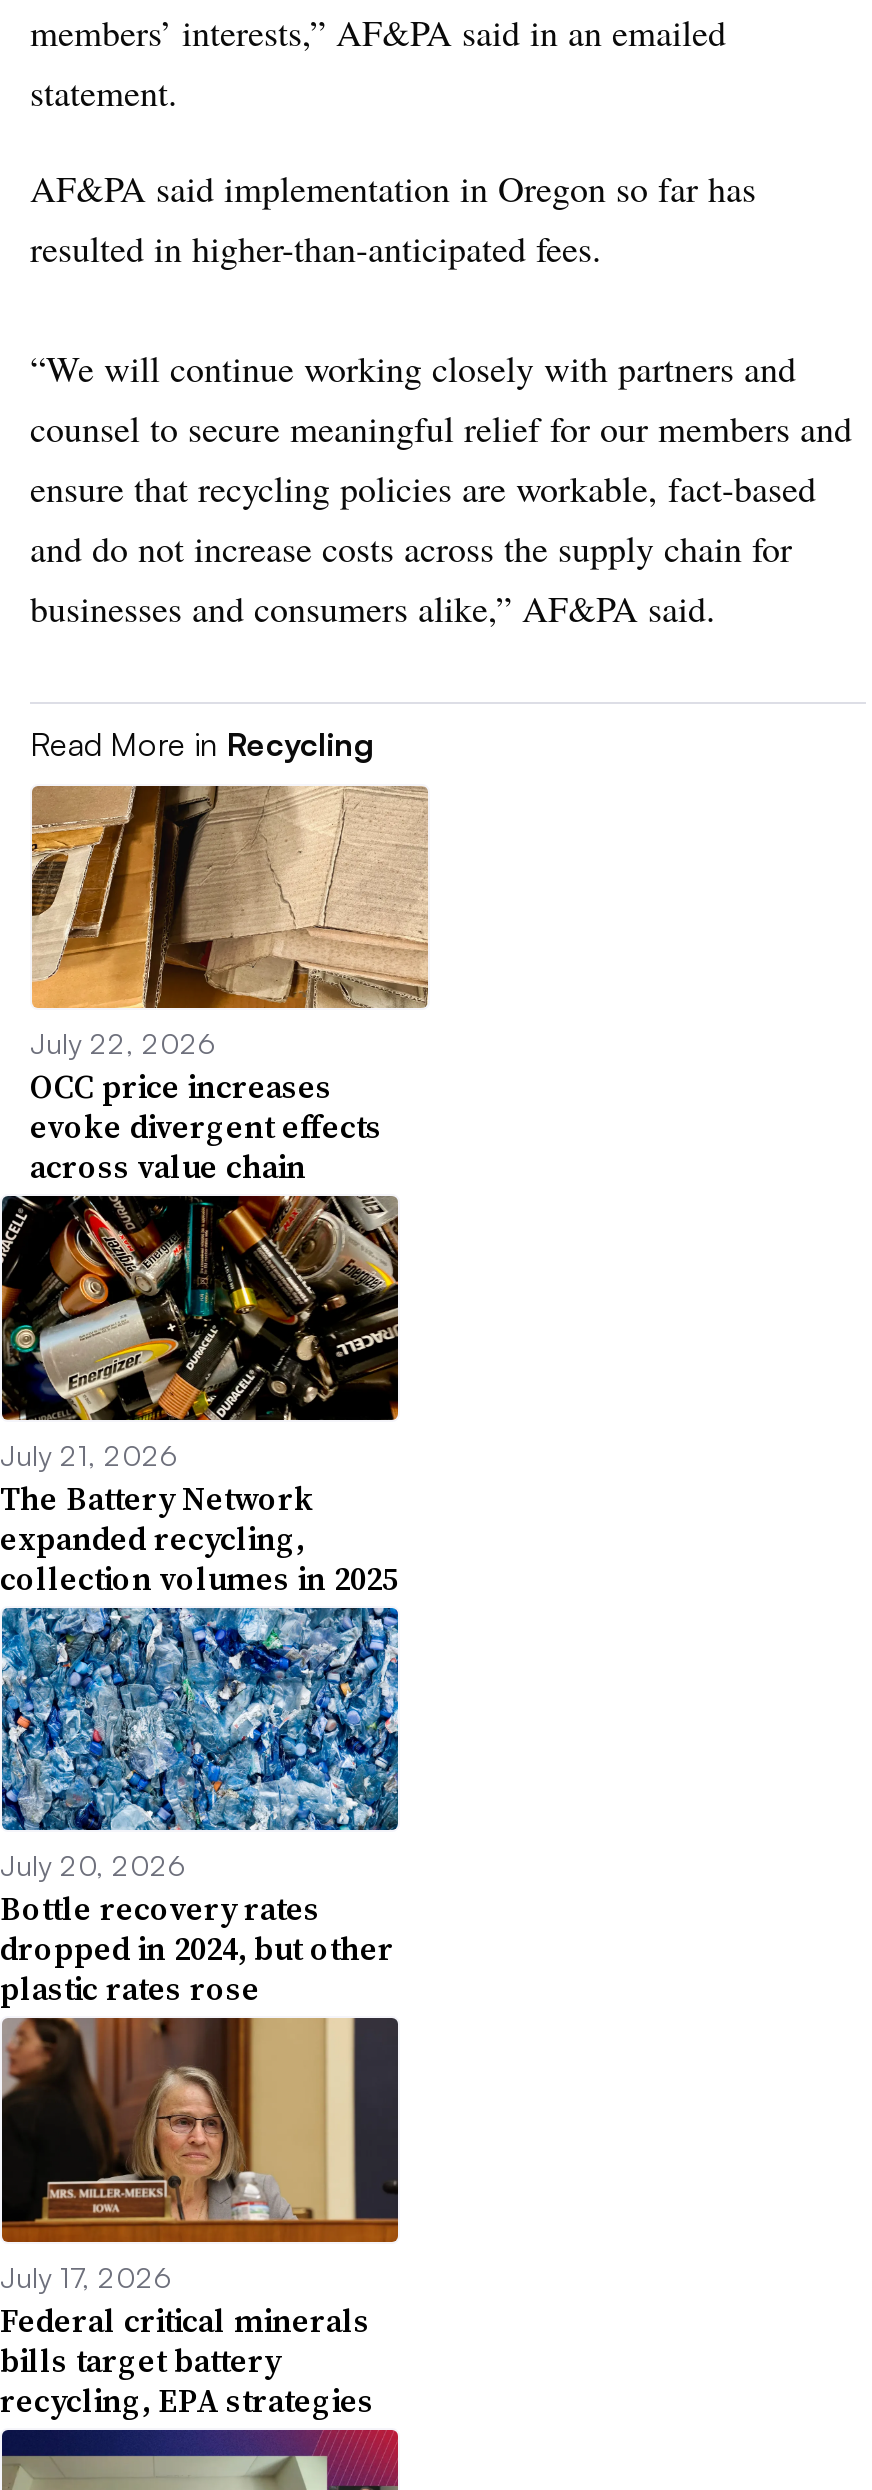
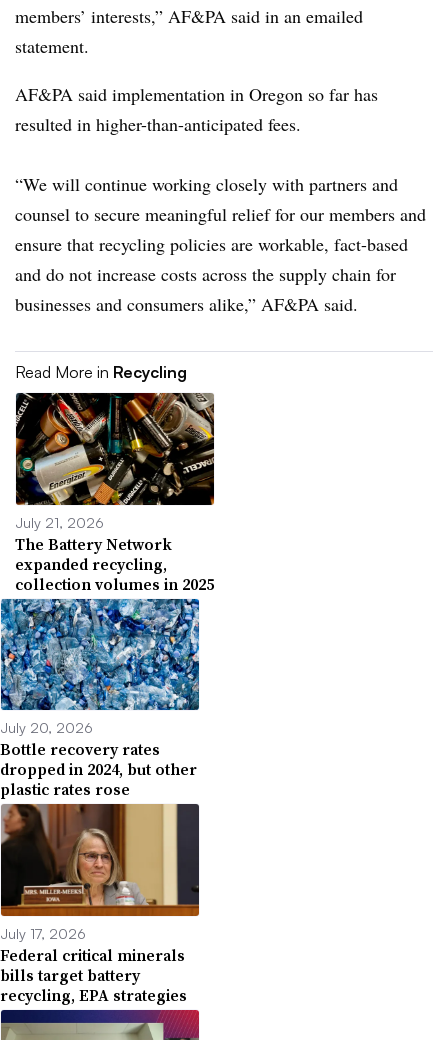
- [image]
- July 22, 2026
- OCC price increases
- evoke divergent effects
- across value chain

moved up: [image]
